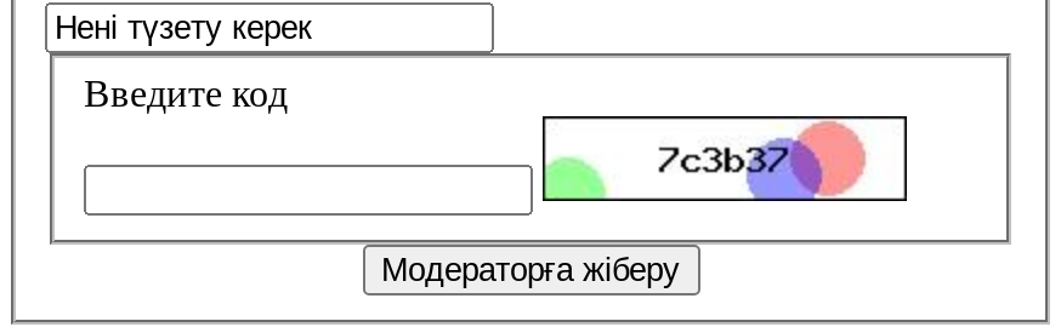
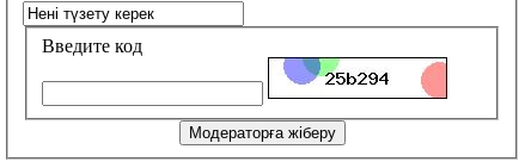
- [image]
+ [image]
